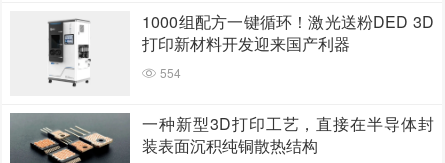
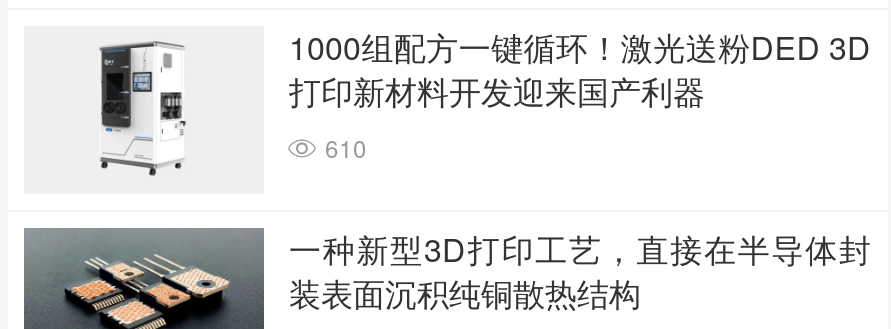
- 554
+ 610
